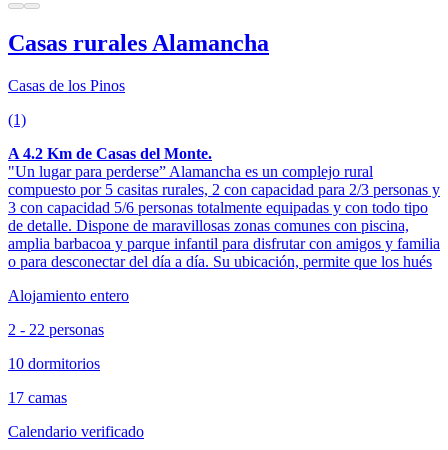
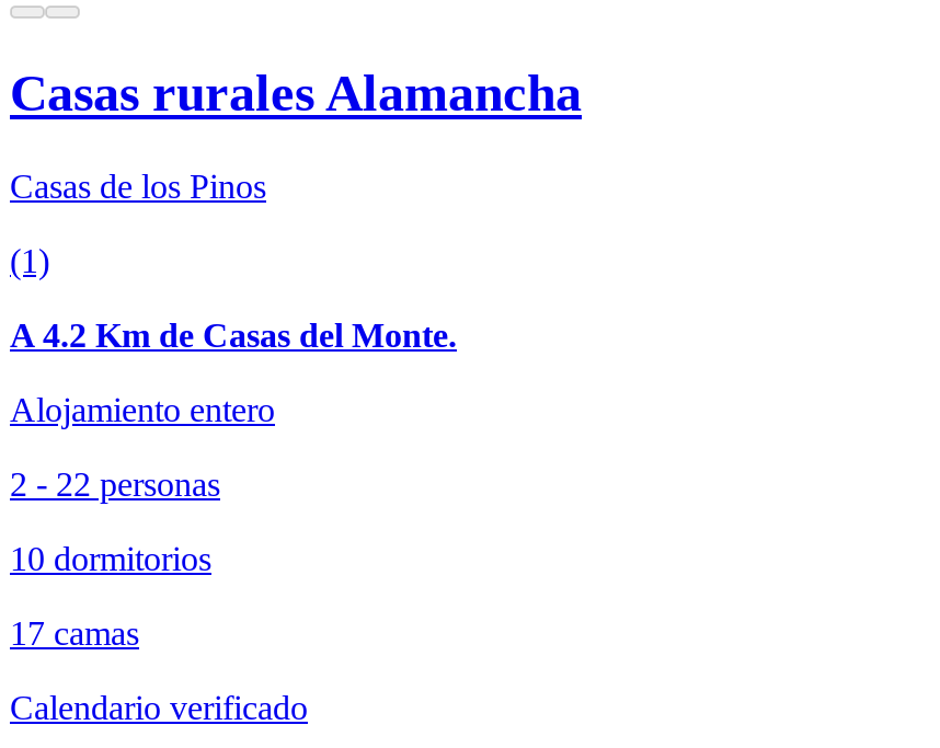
- "Un lugar para perderse” Alamancha es un complejo rural
- compuesto por 5 casitas rurales, 2 con capacidad para 2/3 personas y
- 3 con capacidad 5/6 personas totalmente equipadas y con todo tipo
- de detalle. Dispone de maravillosas zonas comunes con piscina,
- amplia barbacoa y parque infantil para disfrutar con amigos y familia
- o para desconectar del día a día. Su ubicación, permite que los hués
